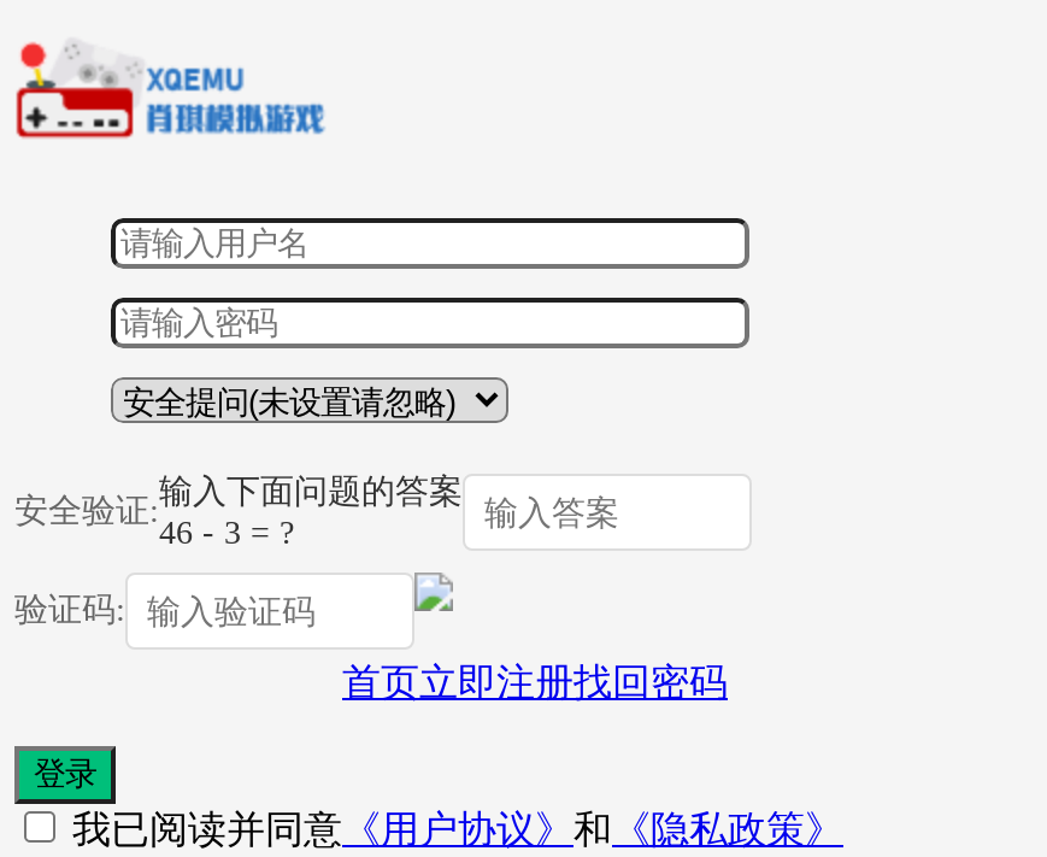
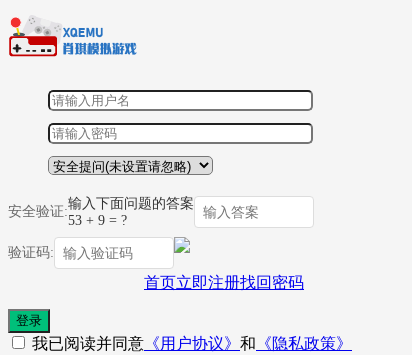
- 46 - 3 = ?
+ 53 + 9 = ?
